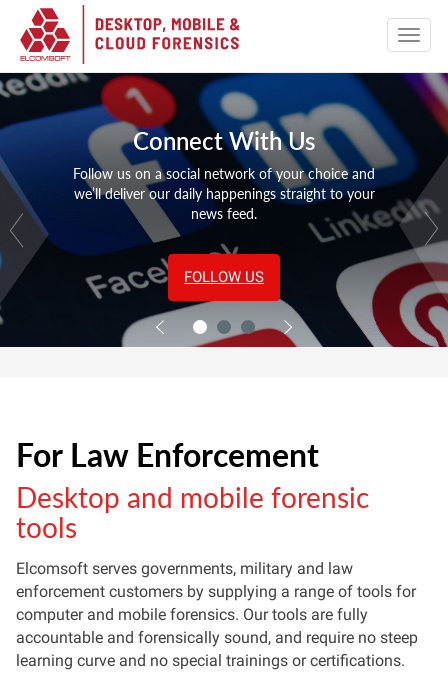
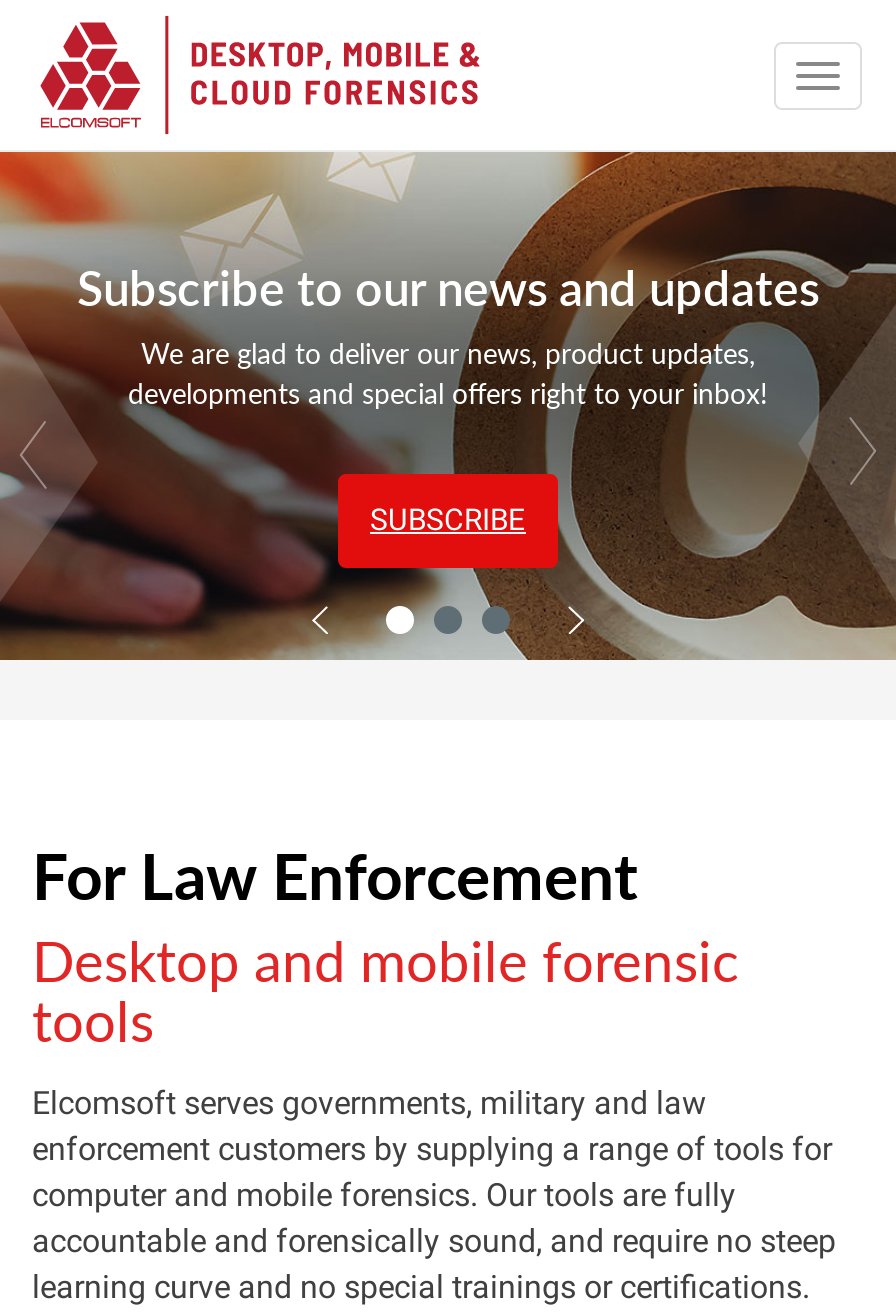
- [image]
- Connect With Us
- Follow us on a social network of your choice and
- we’ll deliver our daily happenings straight to your
- news feed.
+ [image]
+ Subscribe to our news and updates
+ We are glad to deliver our news, product updates,
+ developments and special offers right to your inbox!

- FOLLOW US
+ SUBSCRIBE
